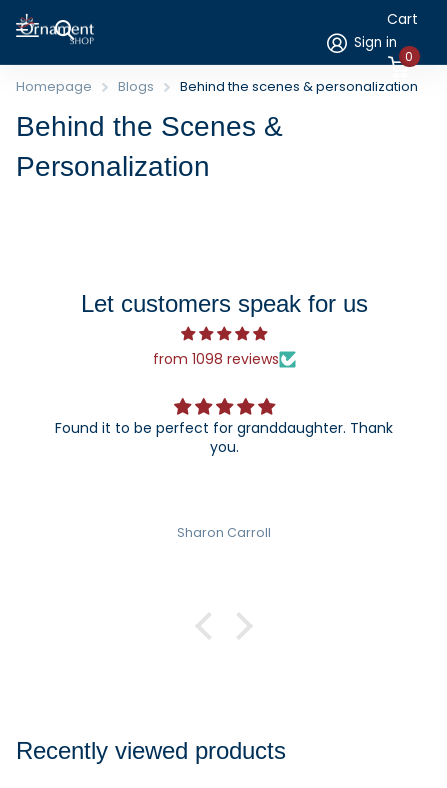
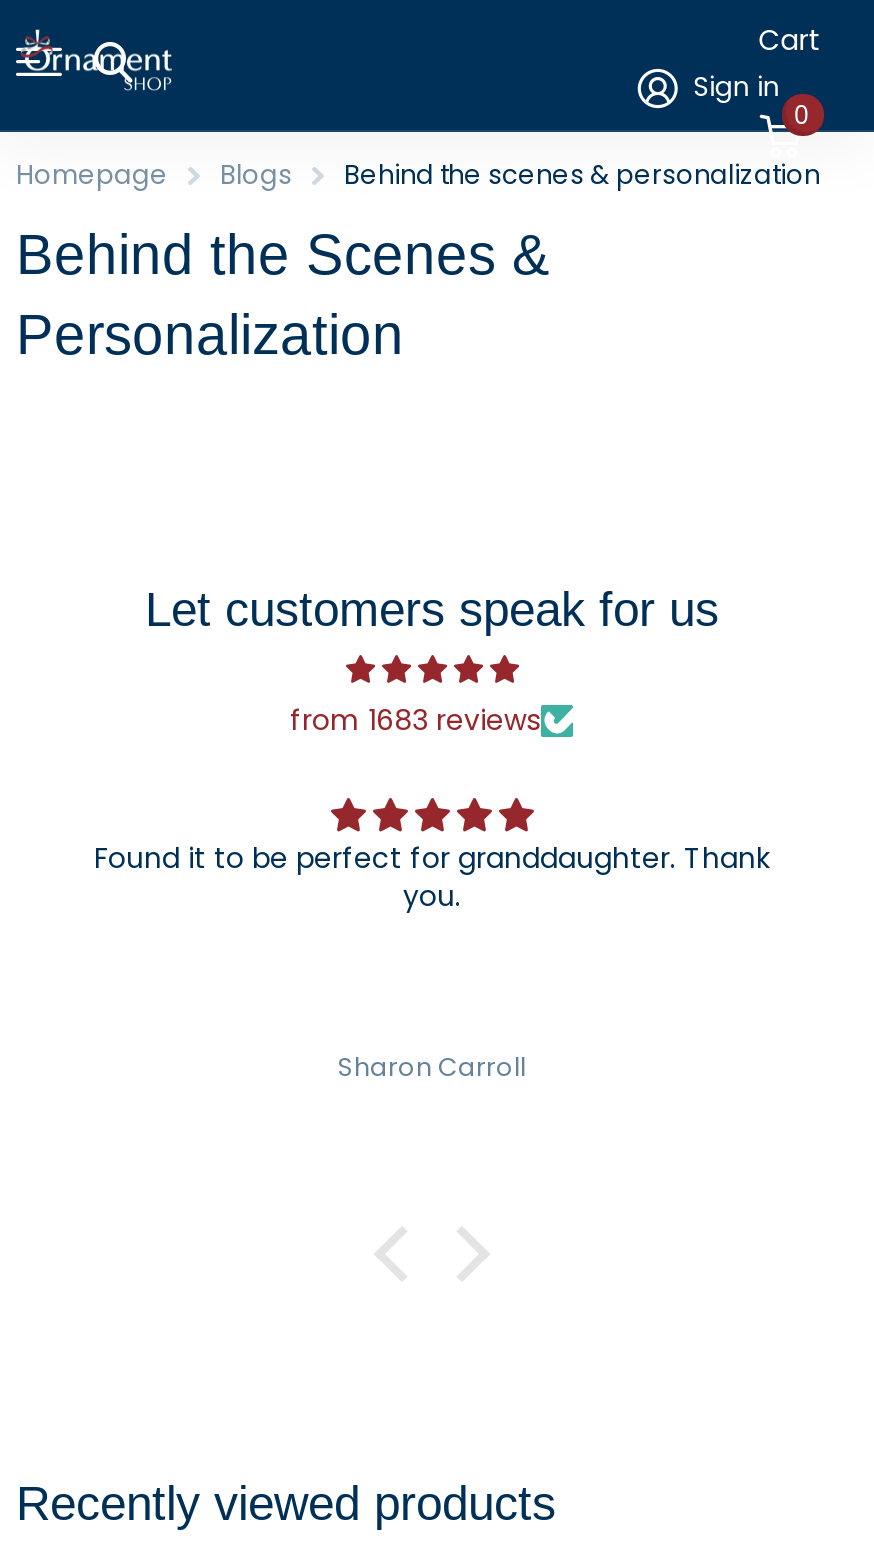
- from 1098 reviews
+ from 1683 reviews
